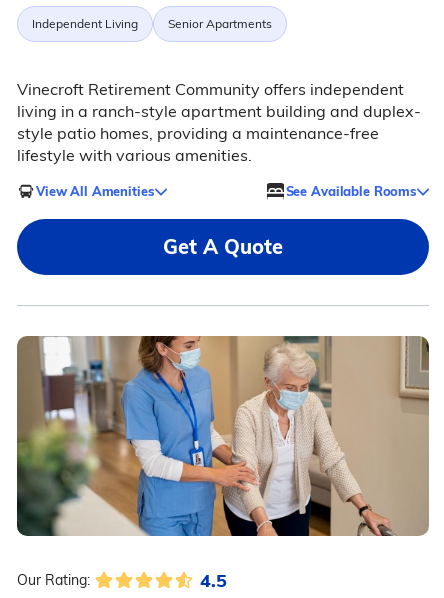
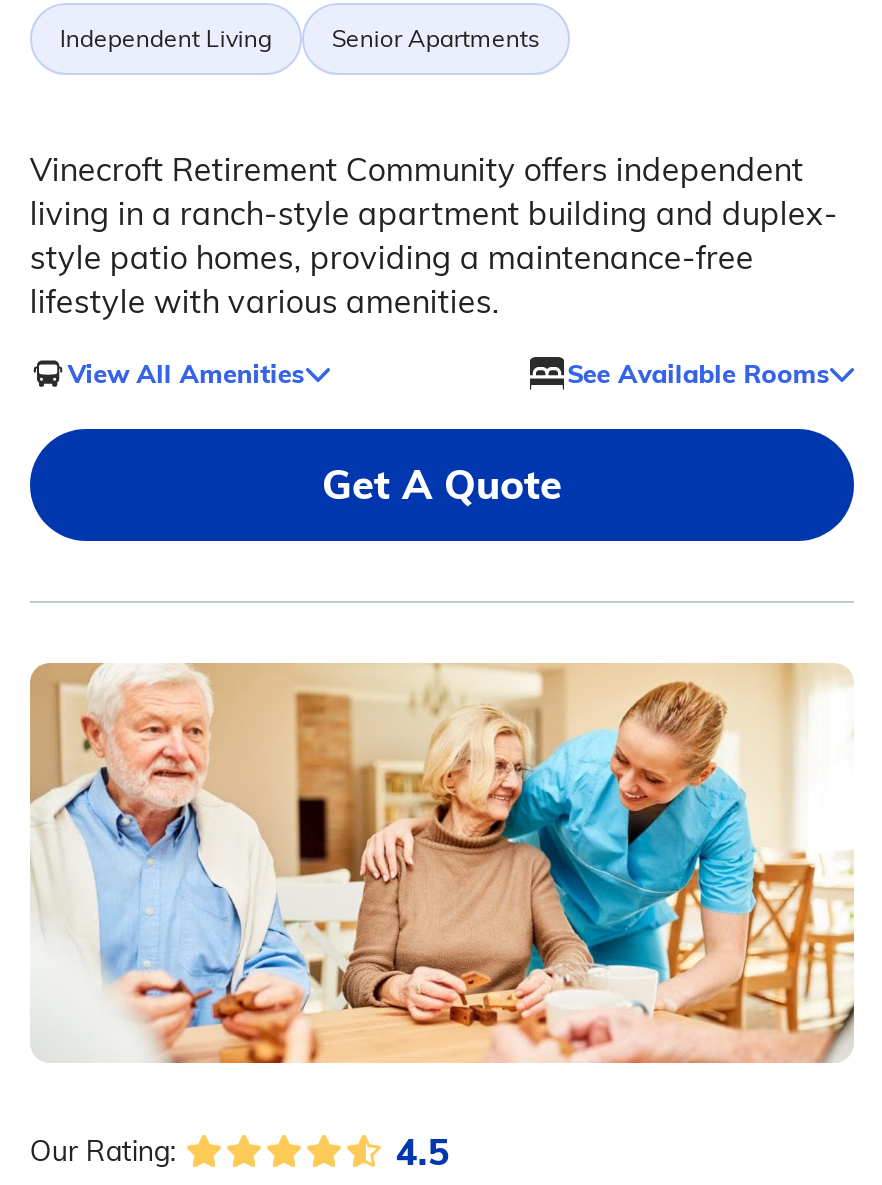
- [image]
+ [image]
